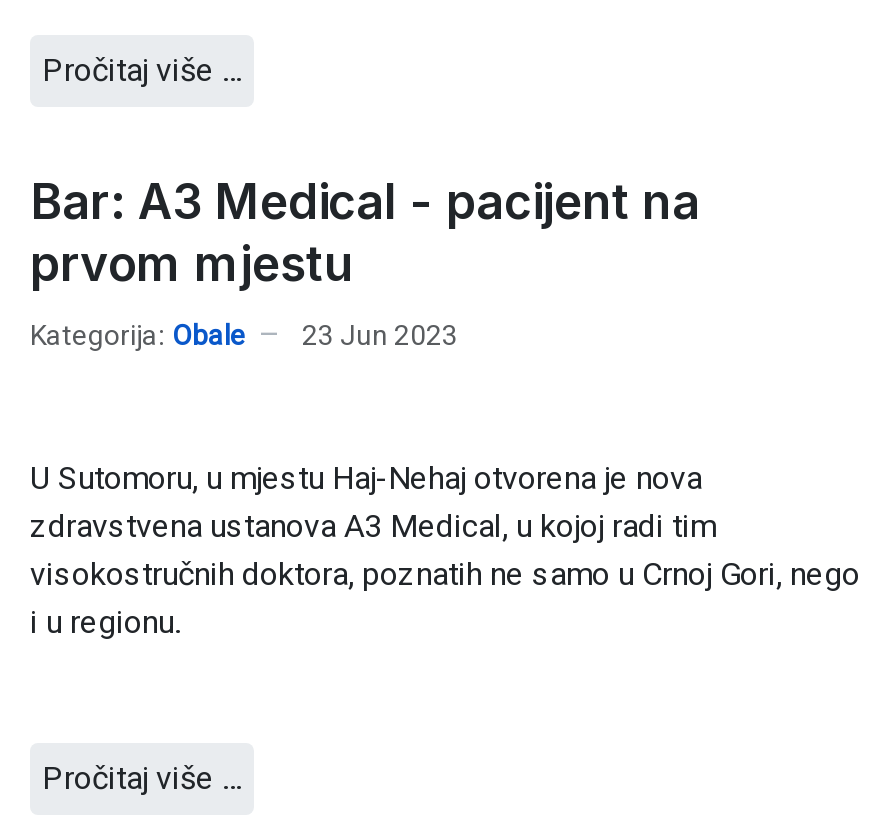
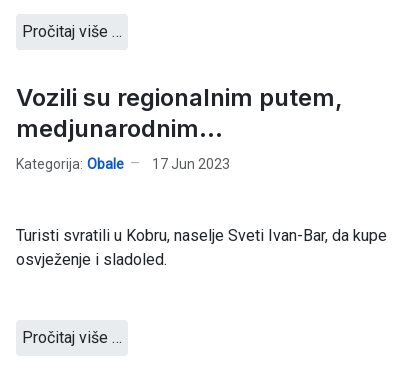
- Bar: A3 Medical - pacijent na
- prvom mjestu
+ Vozili su regionalnim putem,
+ medjunarodnim...

- Kategorija: Obale 23 Jun 2023
+ Kategorija: Obale 17 Jun 2023

- U Sutomoru, u mjestu Haj-Nehaj otvorena je nova
- zdravstvena ustanova A3 Medical, u kojoj radi tim
- visokostručnih doktora, poznatih ne samo u Crnoj Gori, nego
- i u regionu.
+ Turisti svratili u Kobru, naselje Sveti Ivan-Bar, da kupe
+ osvježenje i sladoled.
